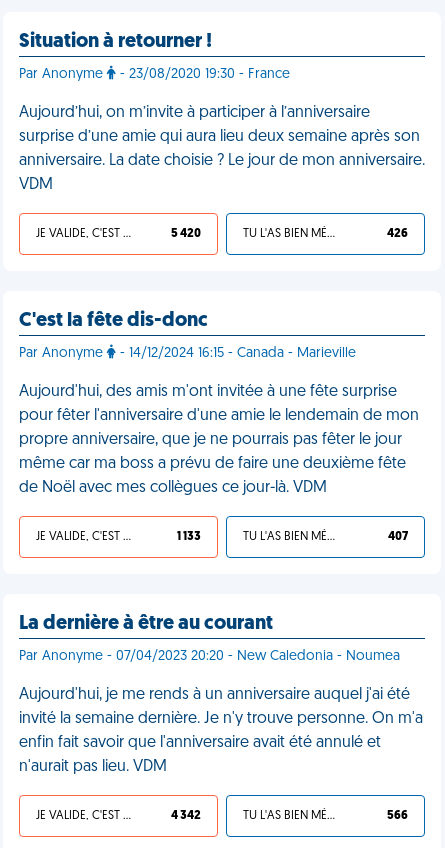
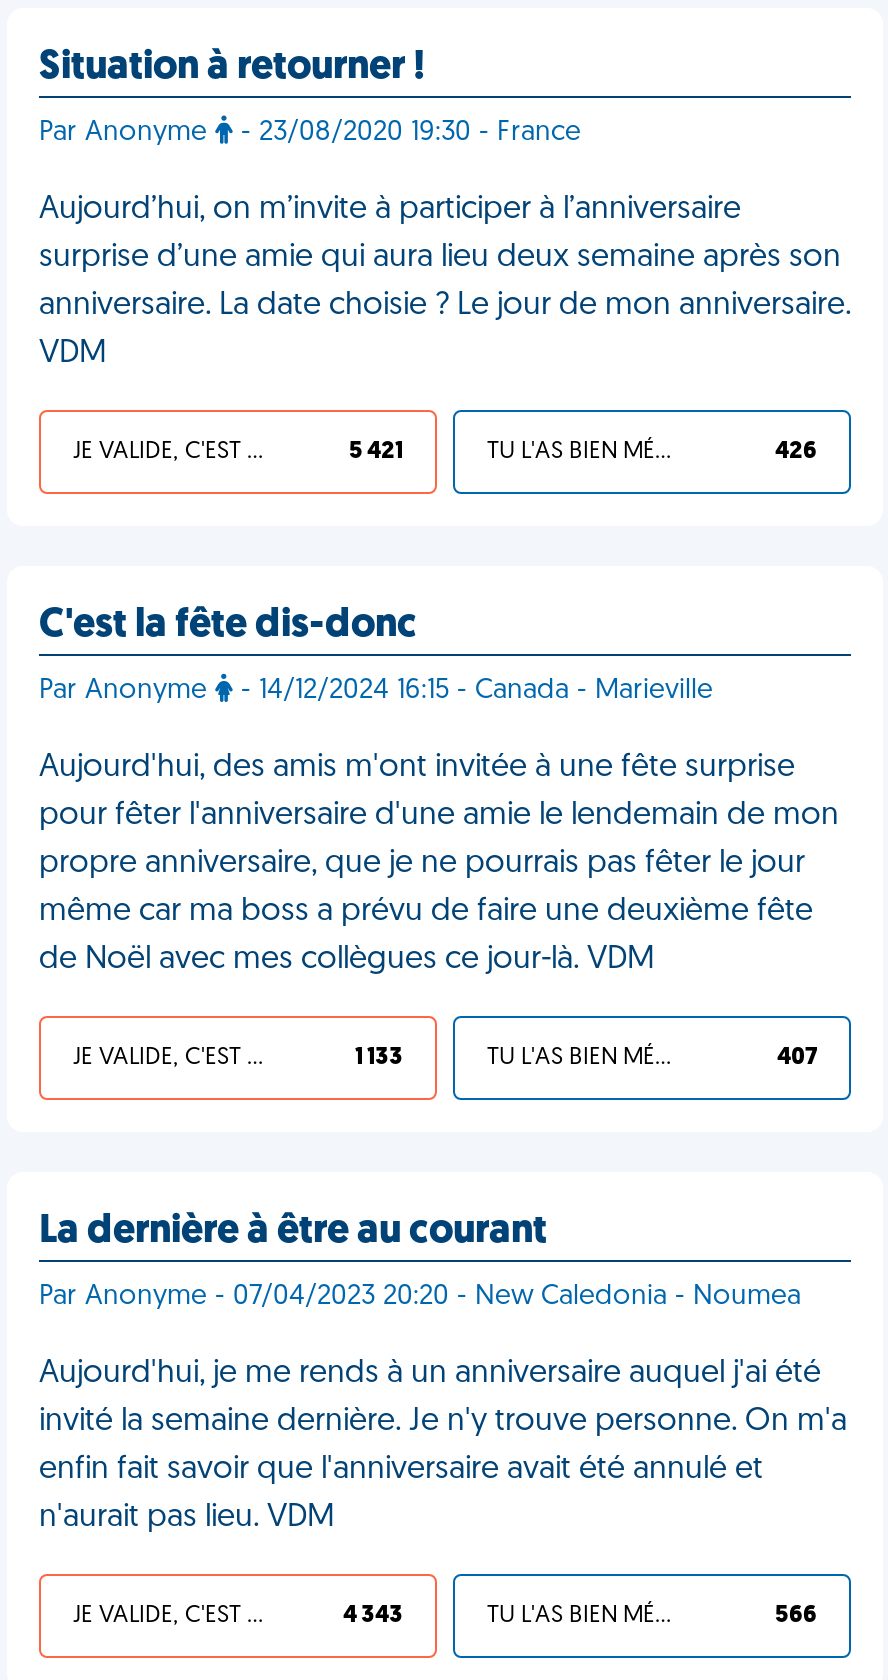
- 5 420
+ 5 421

- 4 342
+ 4 343
